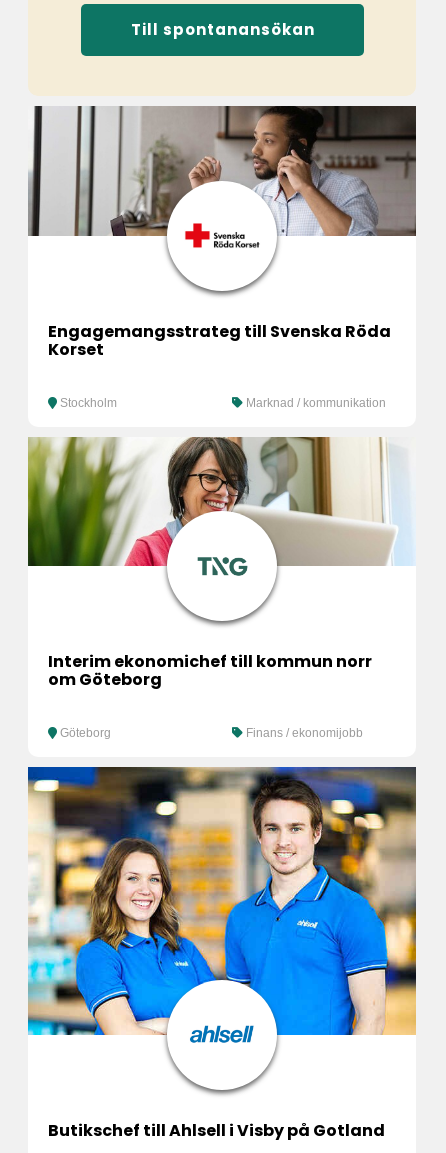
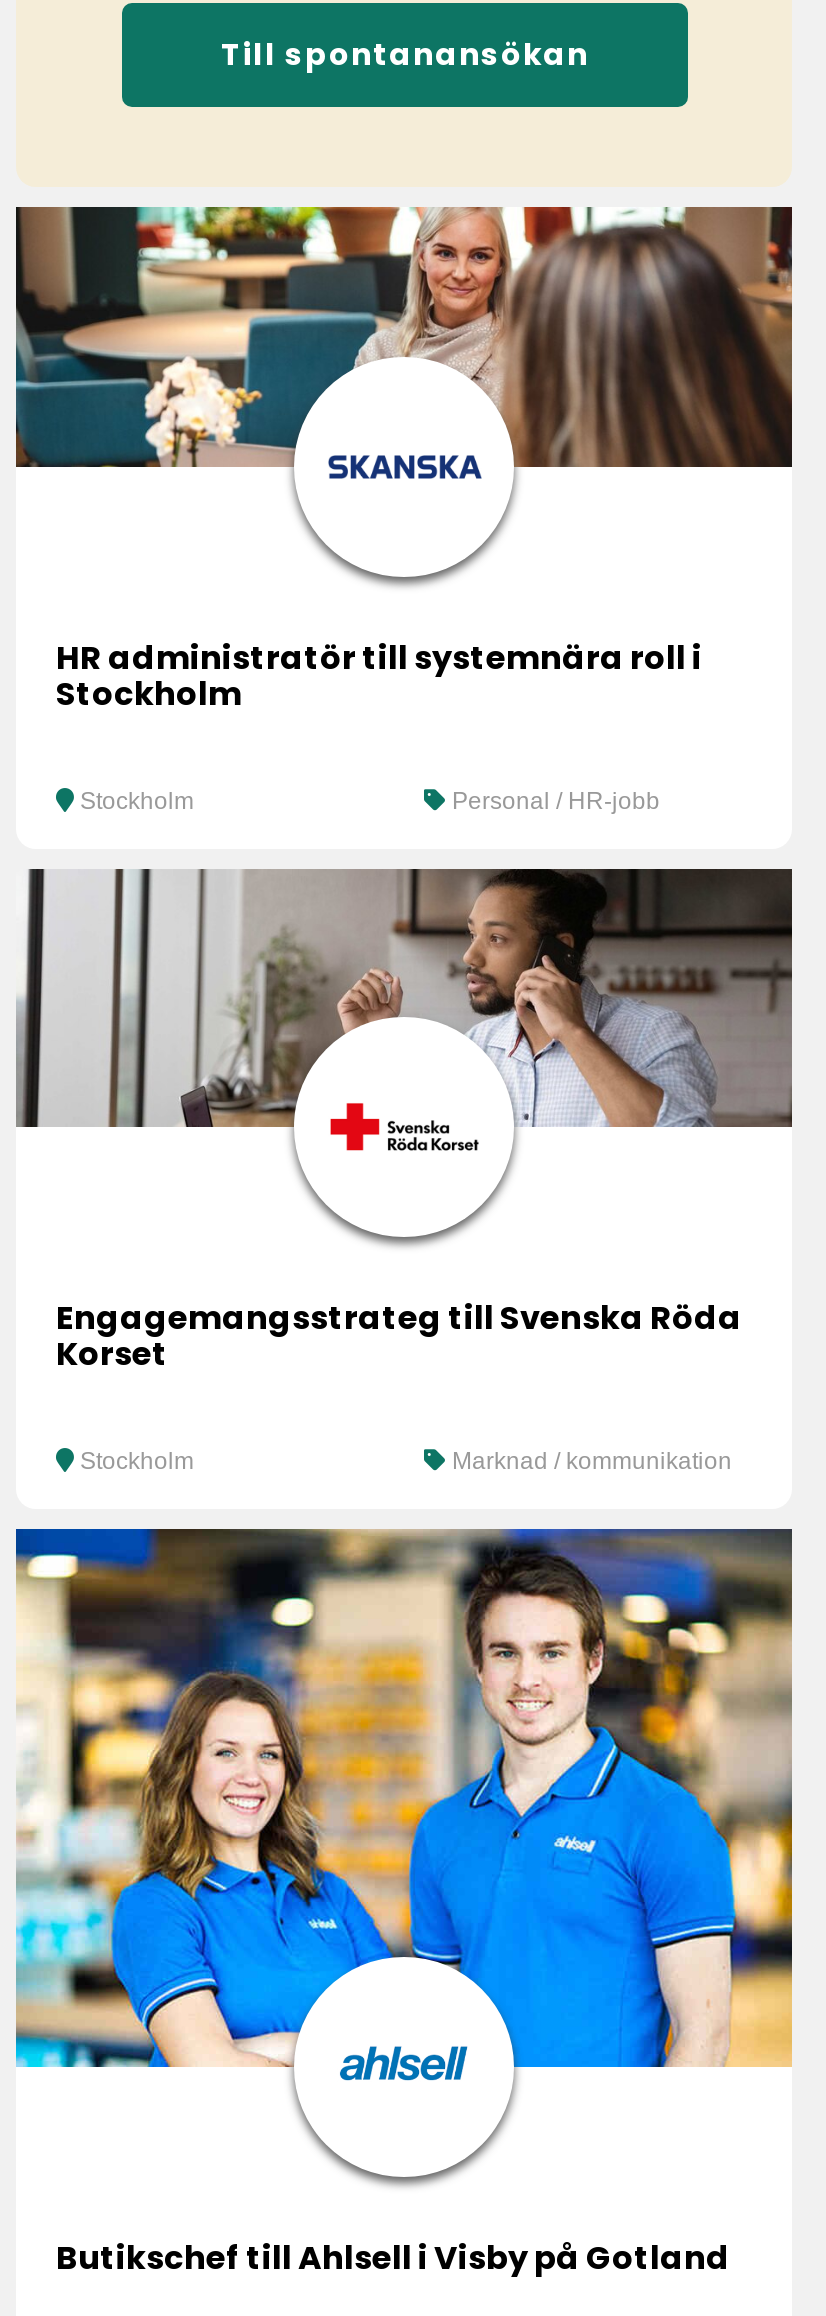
+ [image]

+ HR administratör till systemnära roll i
+ Stockholm
+ Stockholm
+ Personal / HR-jobb

moved down: [image]

moved down: Engagemangsstrateg till Svenska Röda | Korset | Stockholm | Marknad / kommunikation

- [image]

- Interim ekonomichef till kommun norr
- om Göteborg
- Göteborg
- Finans / ekonomijobb
